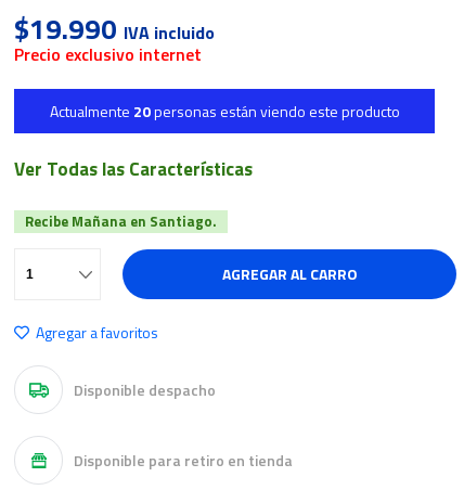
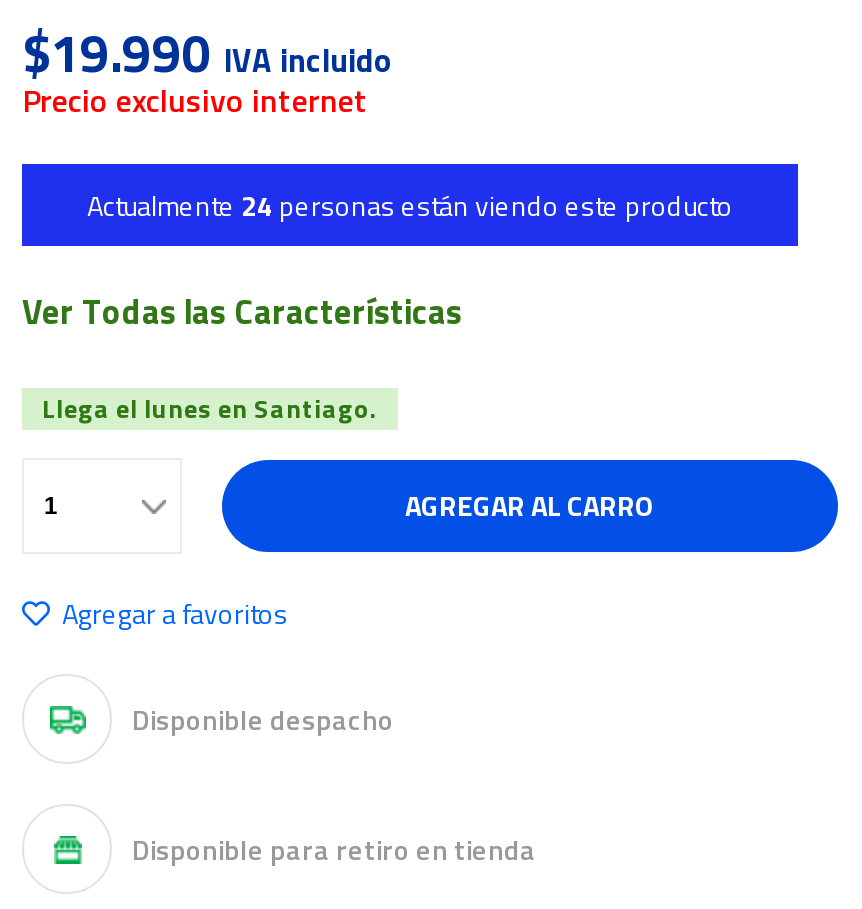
- Actualmente 20 personas están viendo este producto
+ Actualmente 24 personas están viendo este producto

- Recibe Mañana en Santiago.
+ Llega el lunes en Santiago.
